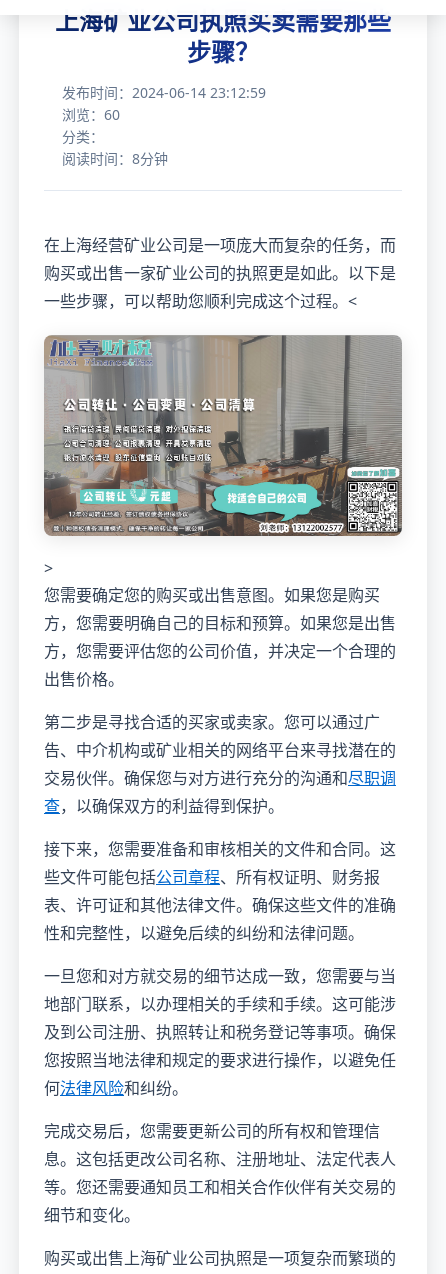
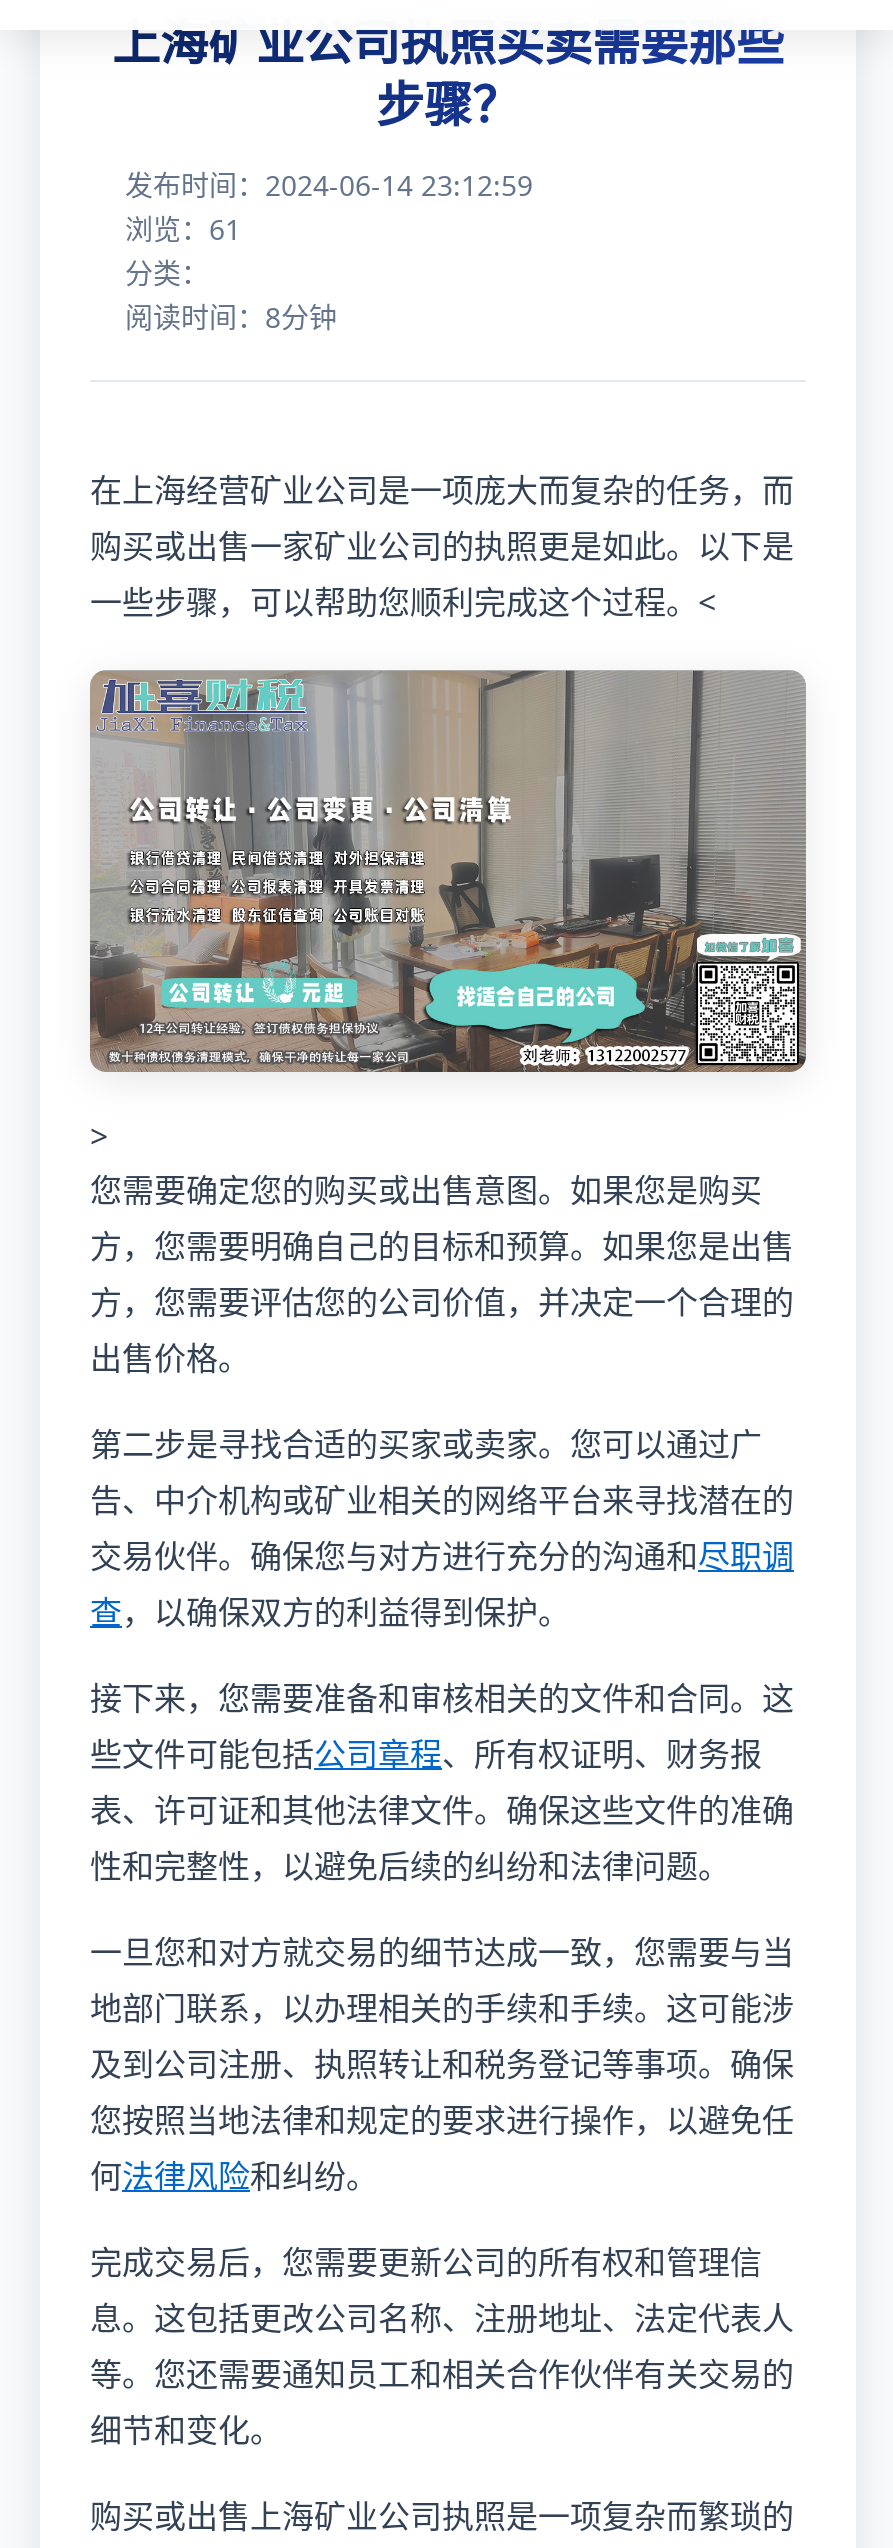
- 浏览：60
+ 浏览：61
